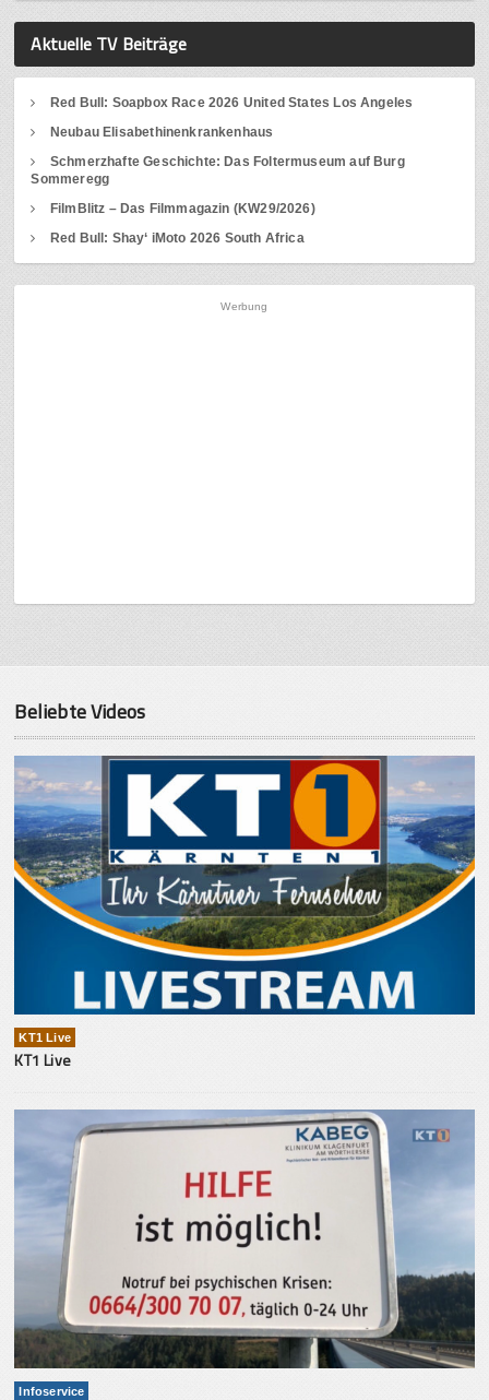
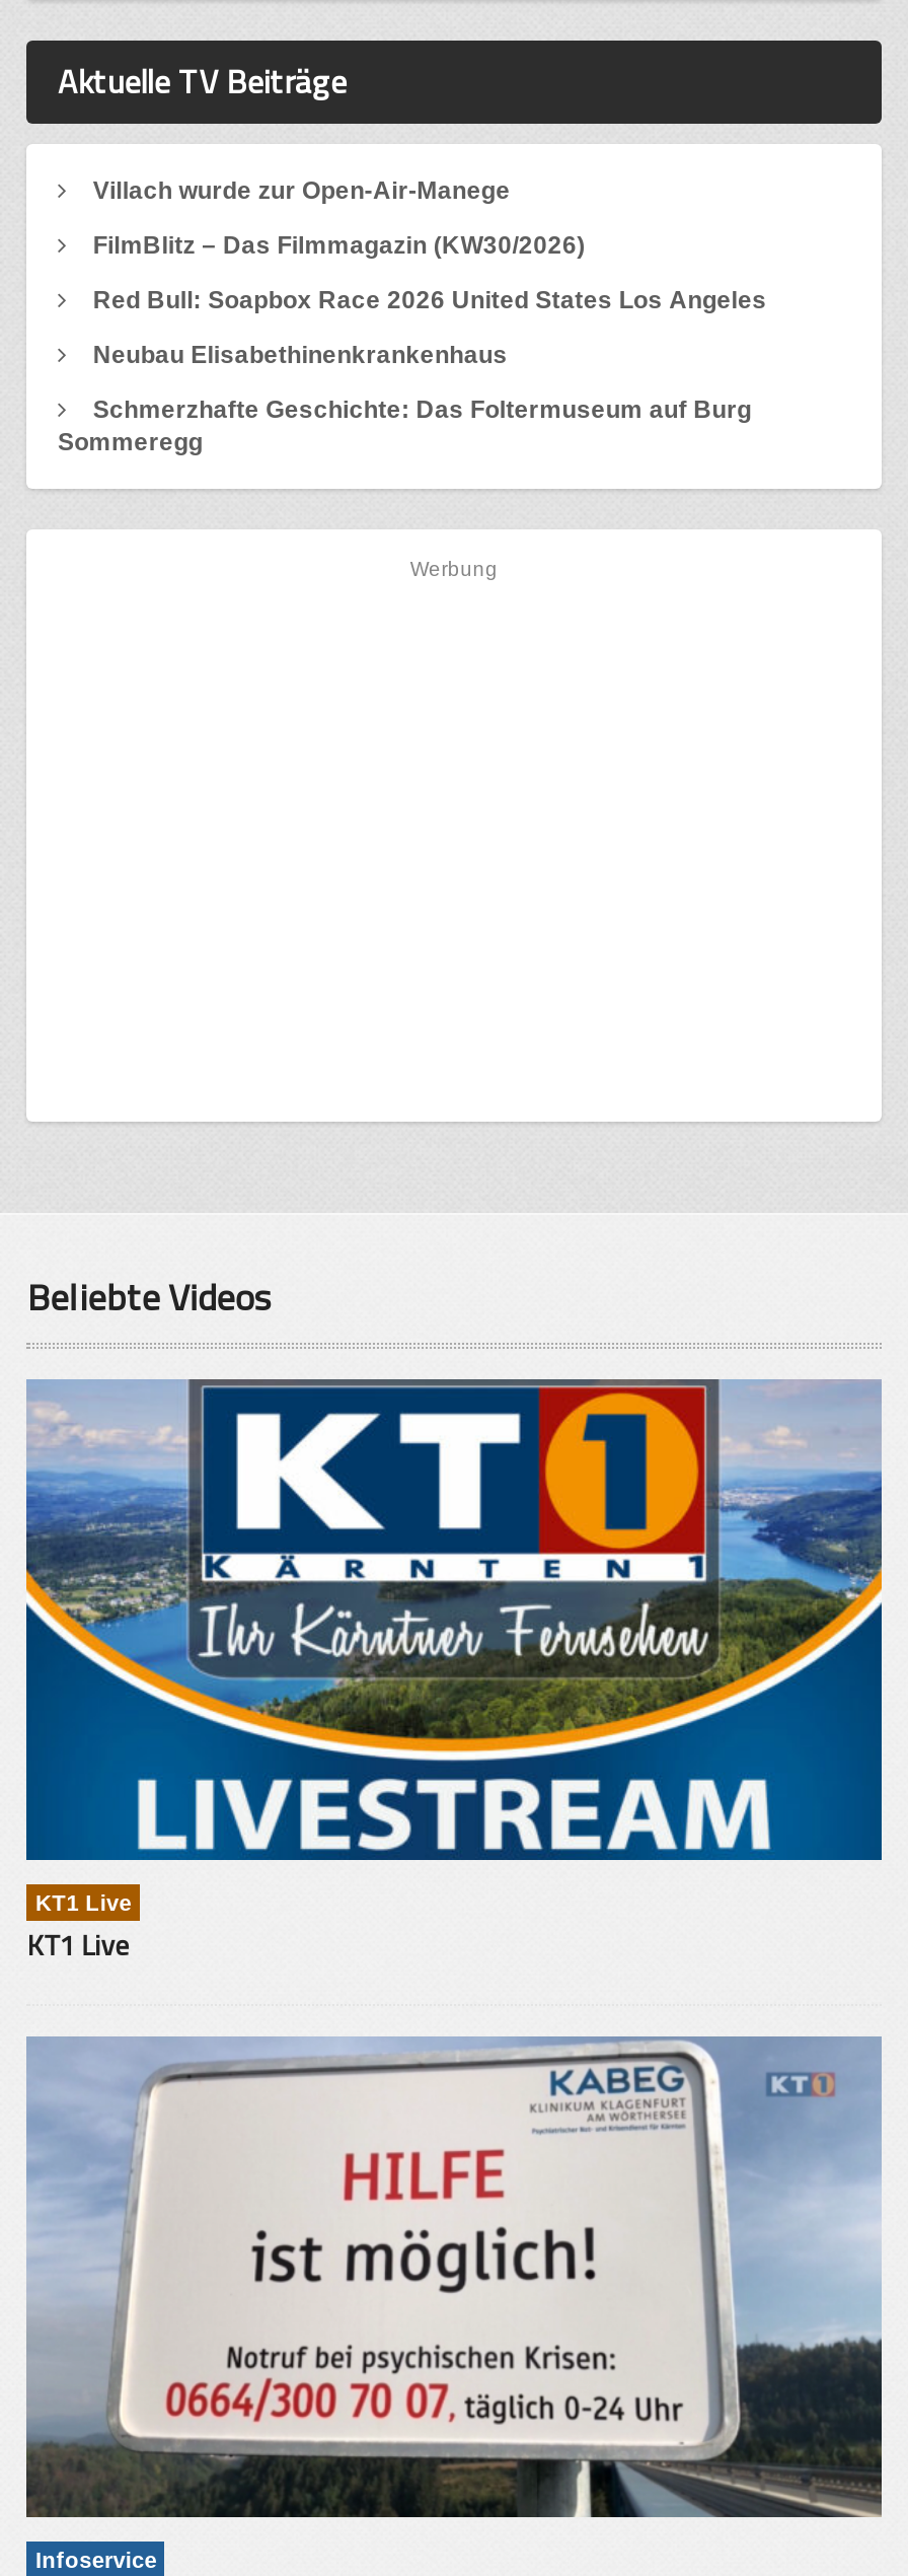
+ Villach wurde zur Open-Air-Manege
+ FilmBlitz – Das Filmmagazin (KW30/2026)

moved down: Red Bull: Soapbox Race 2026 United States Los Angeles | Neubau Elisabethinenkrankenhaus | Schmerzhafte Geschichte: Das Foltermuseum auf Burg | Sommeregg

- FilmBlitz – Das Filmmagazin (KW29/2026)
- Red Bull: Shay‘ iMoto 2026 South Africa
